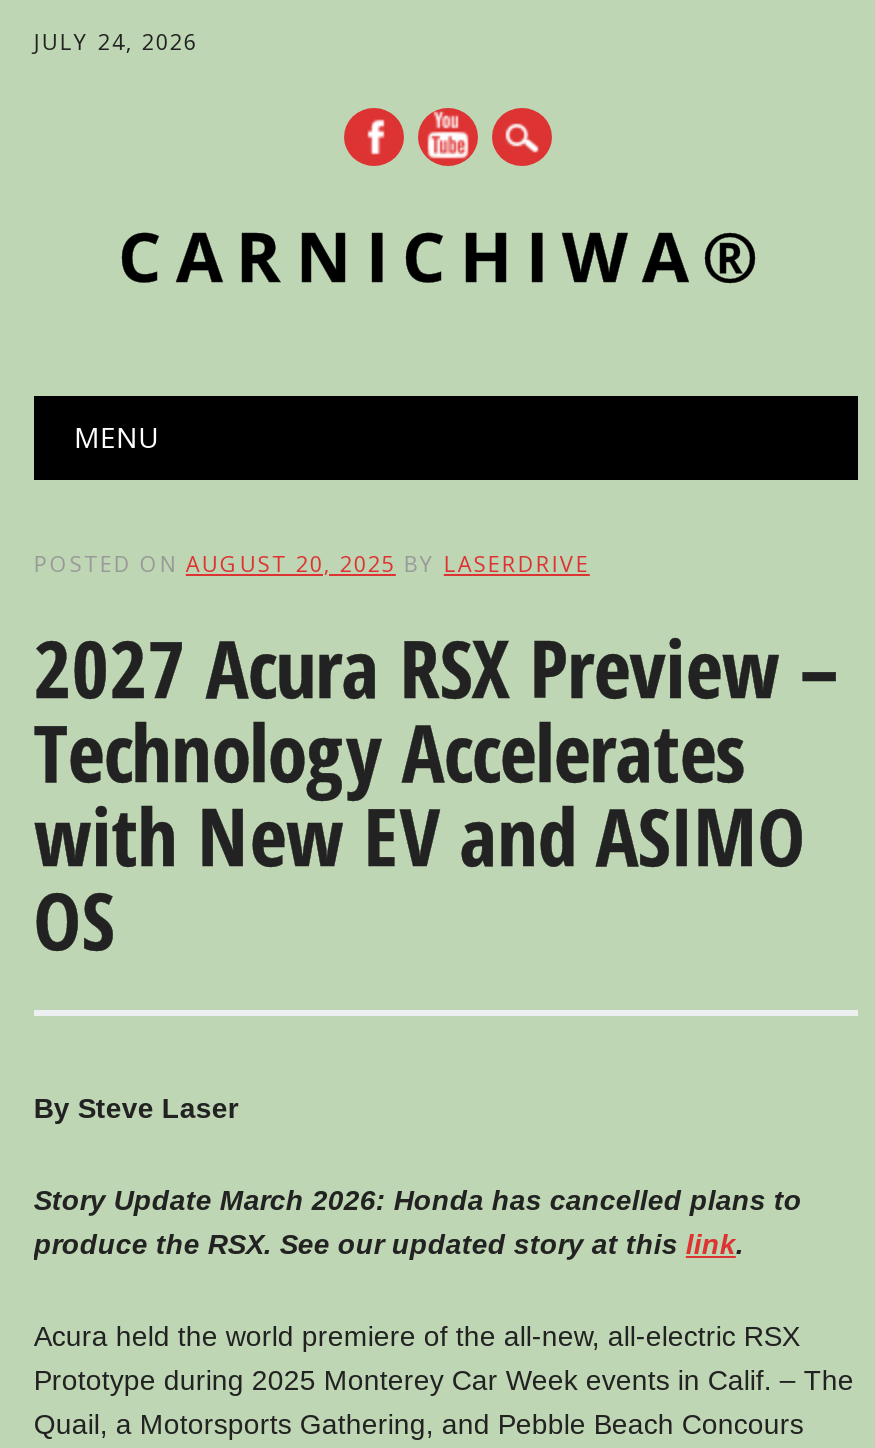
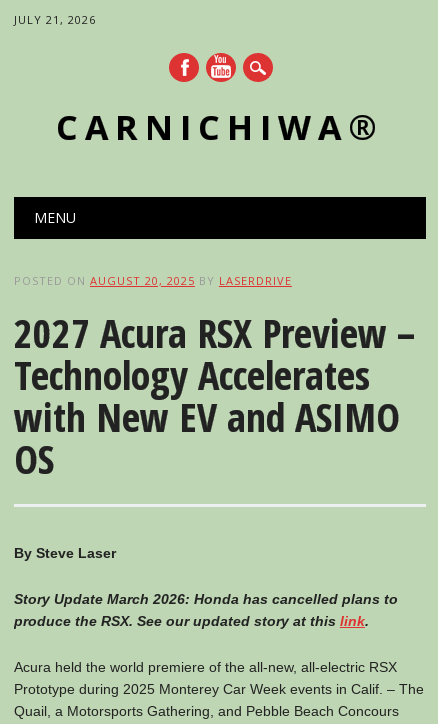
- JULY 24, 2026
+ JULY 21, 2026
